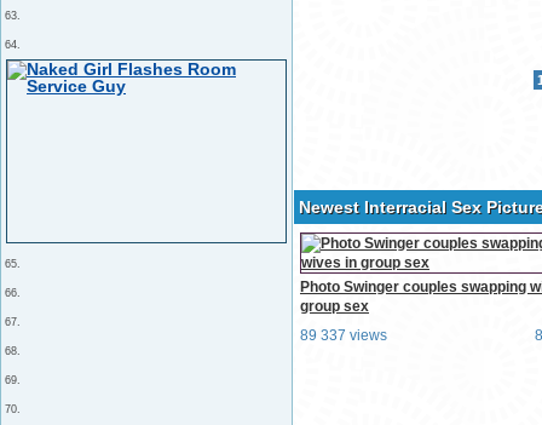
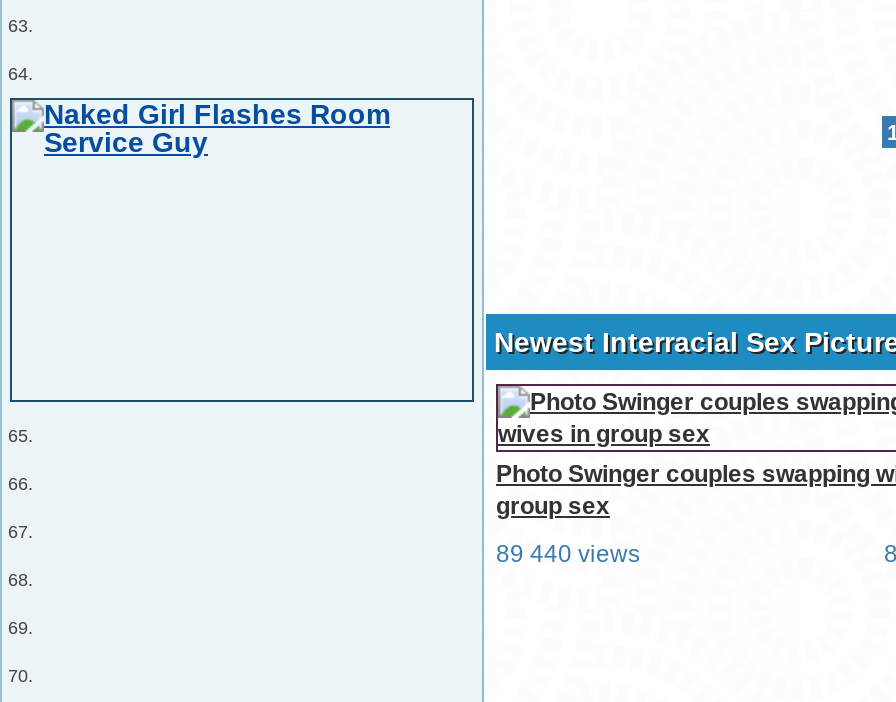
- 89 337 views
+ 89 440 views
